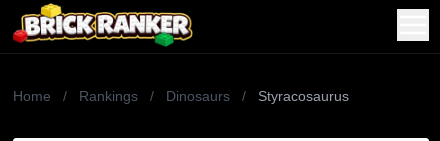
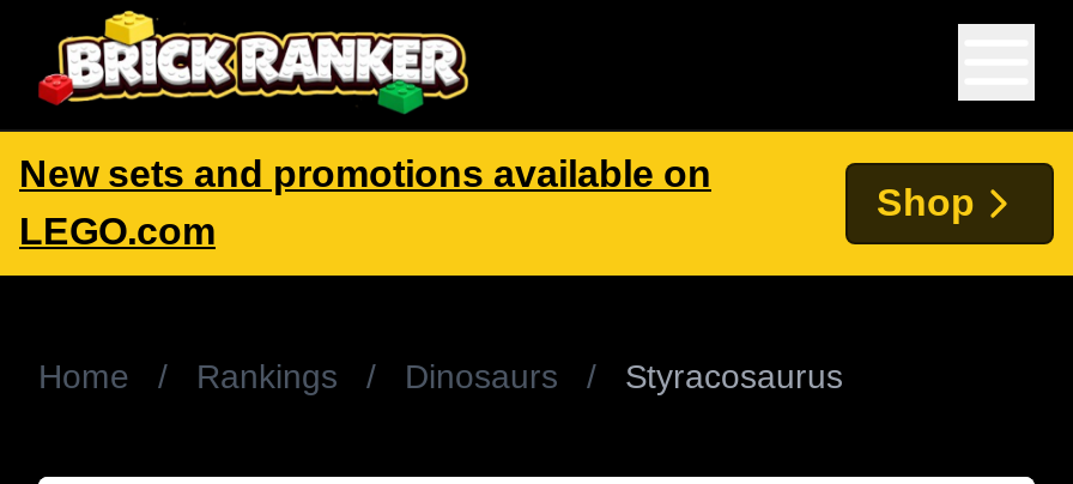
+ [image]
+ New sets and promotions available on
+ LEGO.com

+ Shop
